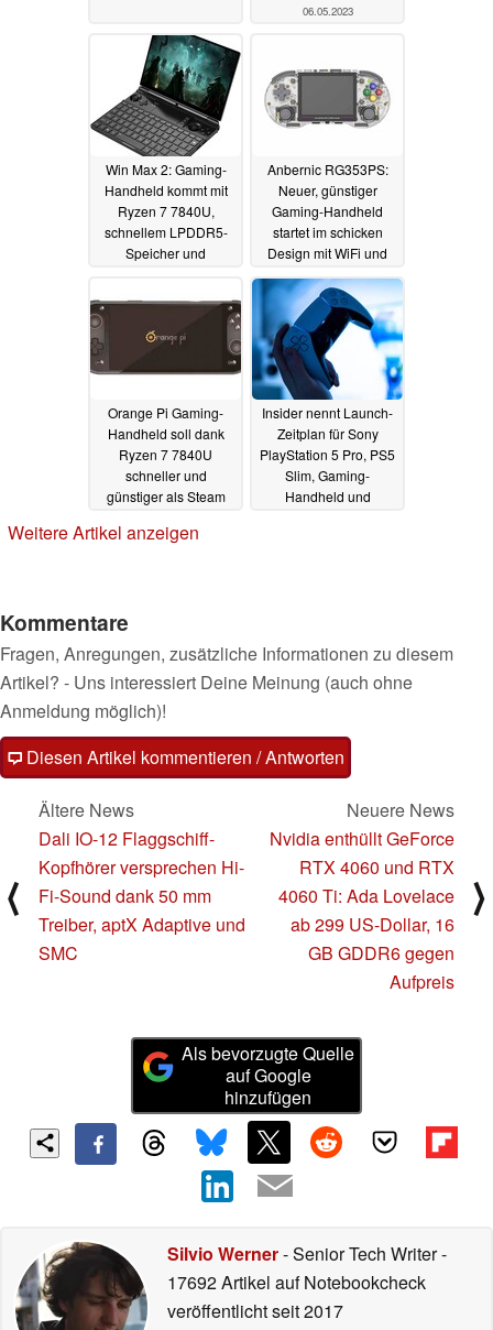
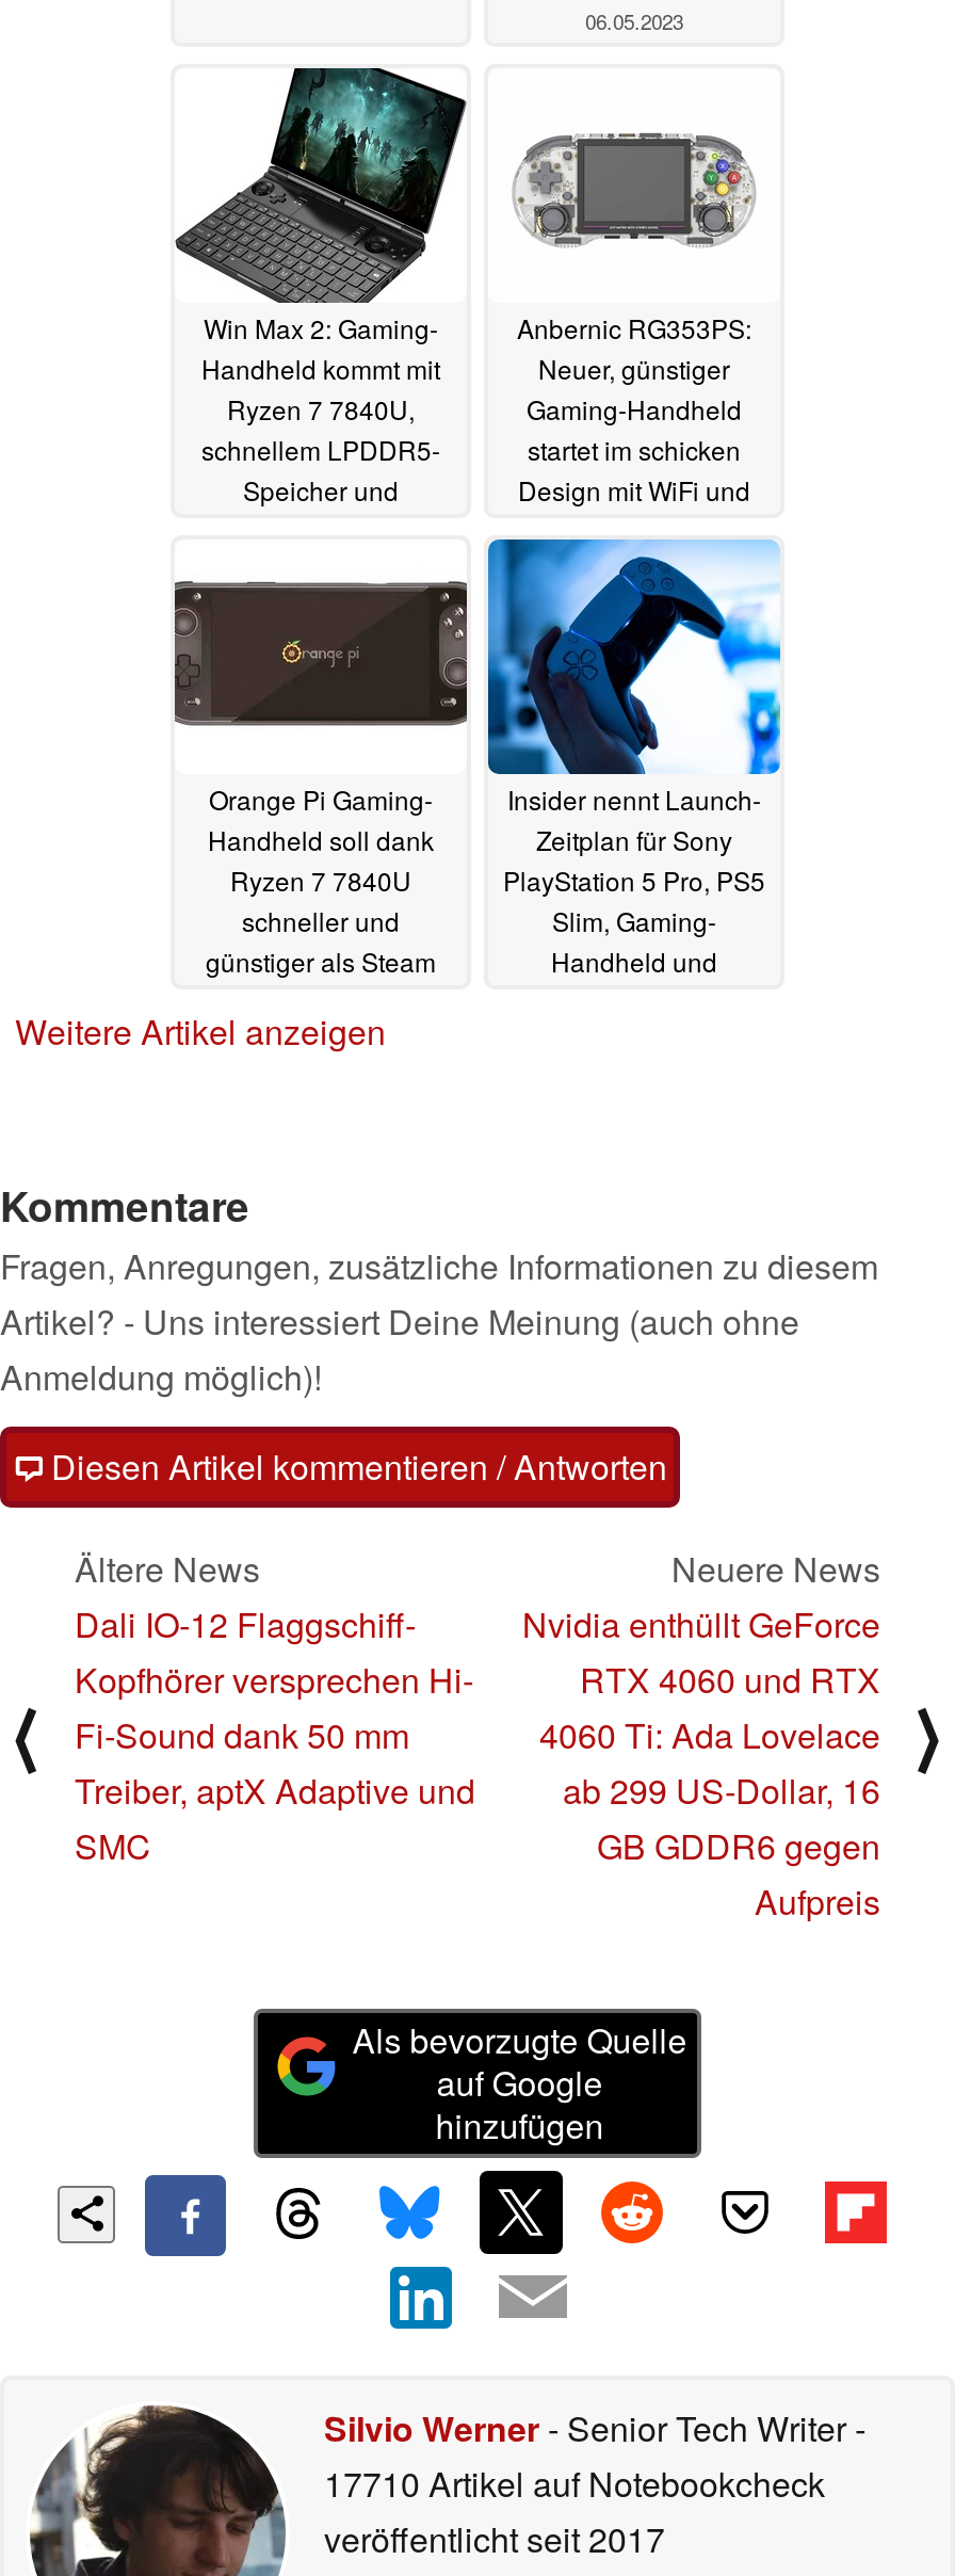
- 17692 Artikel auf Notebookcheck
+ 17710 Artikel auf Notebookcheck
